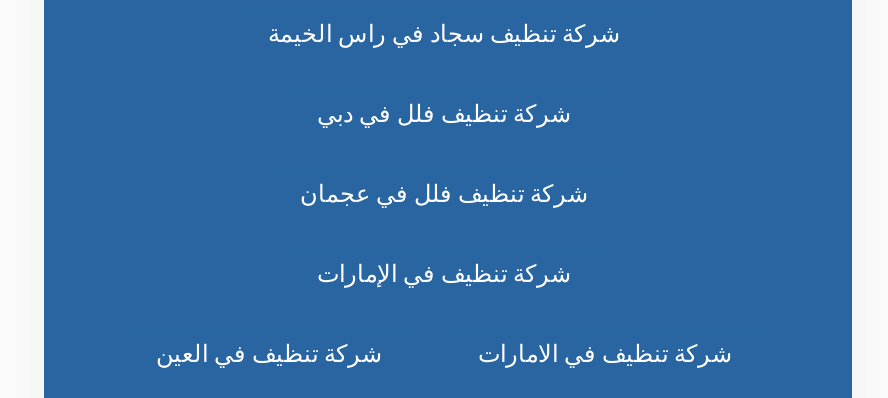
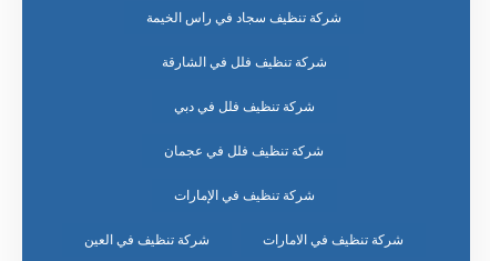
+ شركة تنظيف فلل في الشارقة
